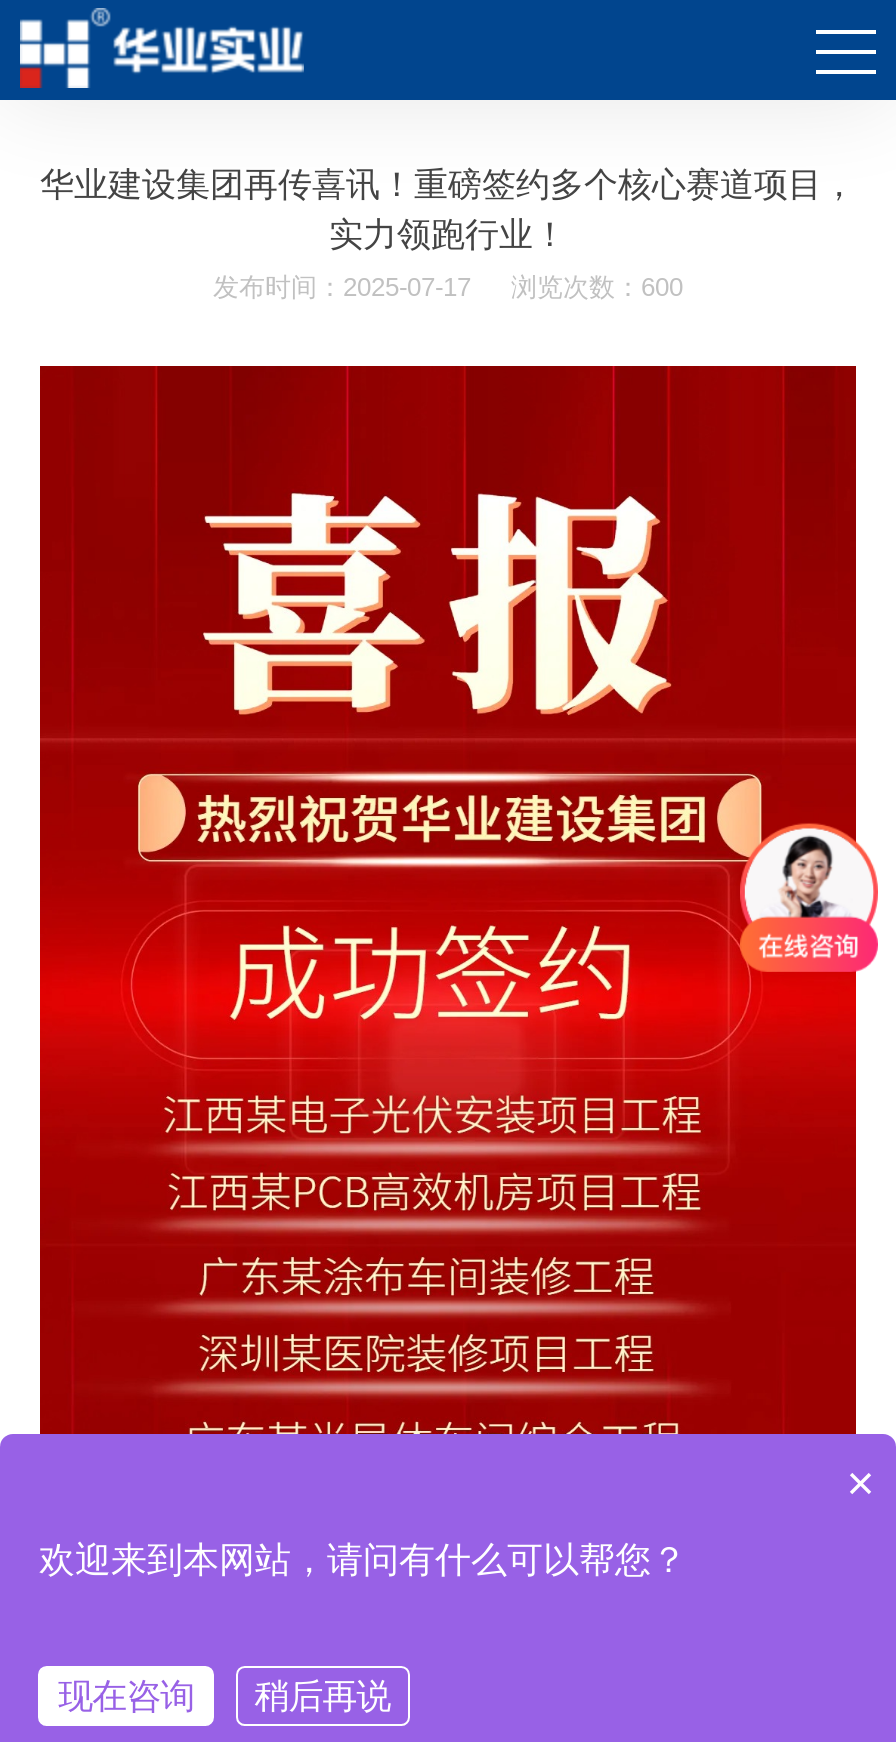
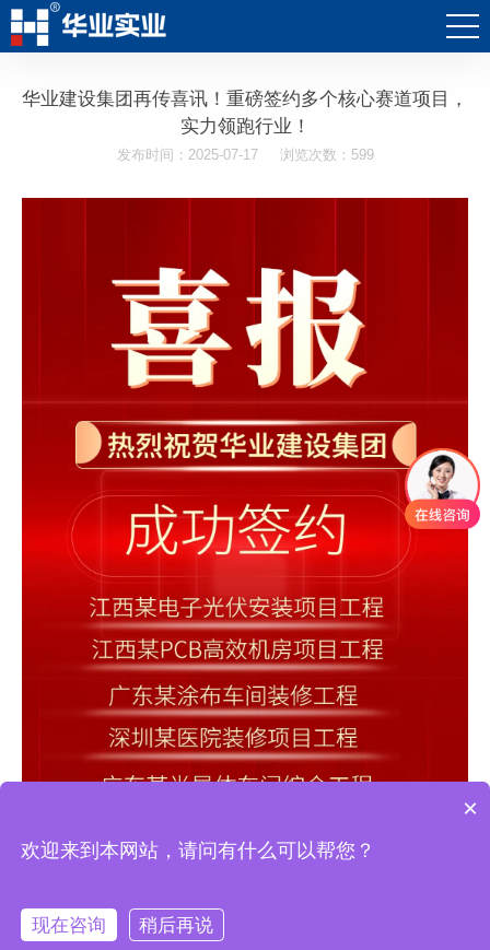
- 发布时间：2025-07-17 浏览次数：600
+ 发布时间：2025-07-17 浏览次数：599
